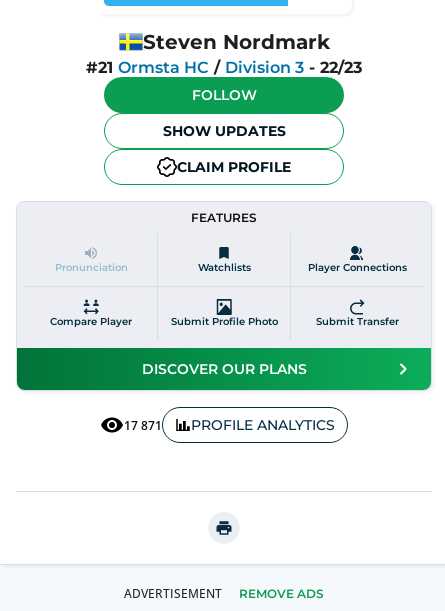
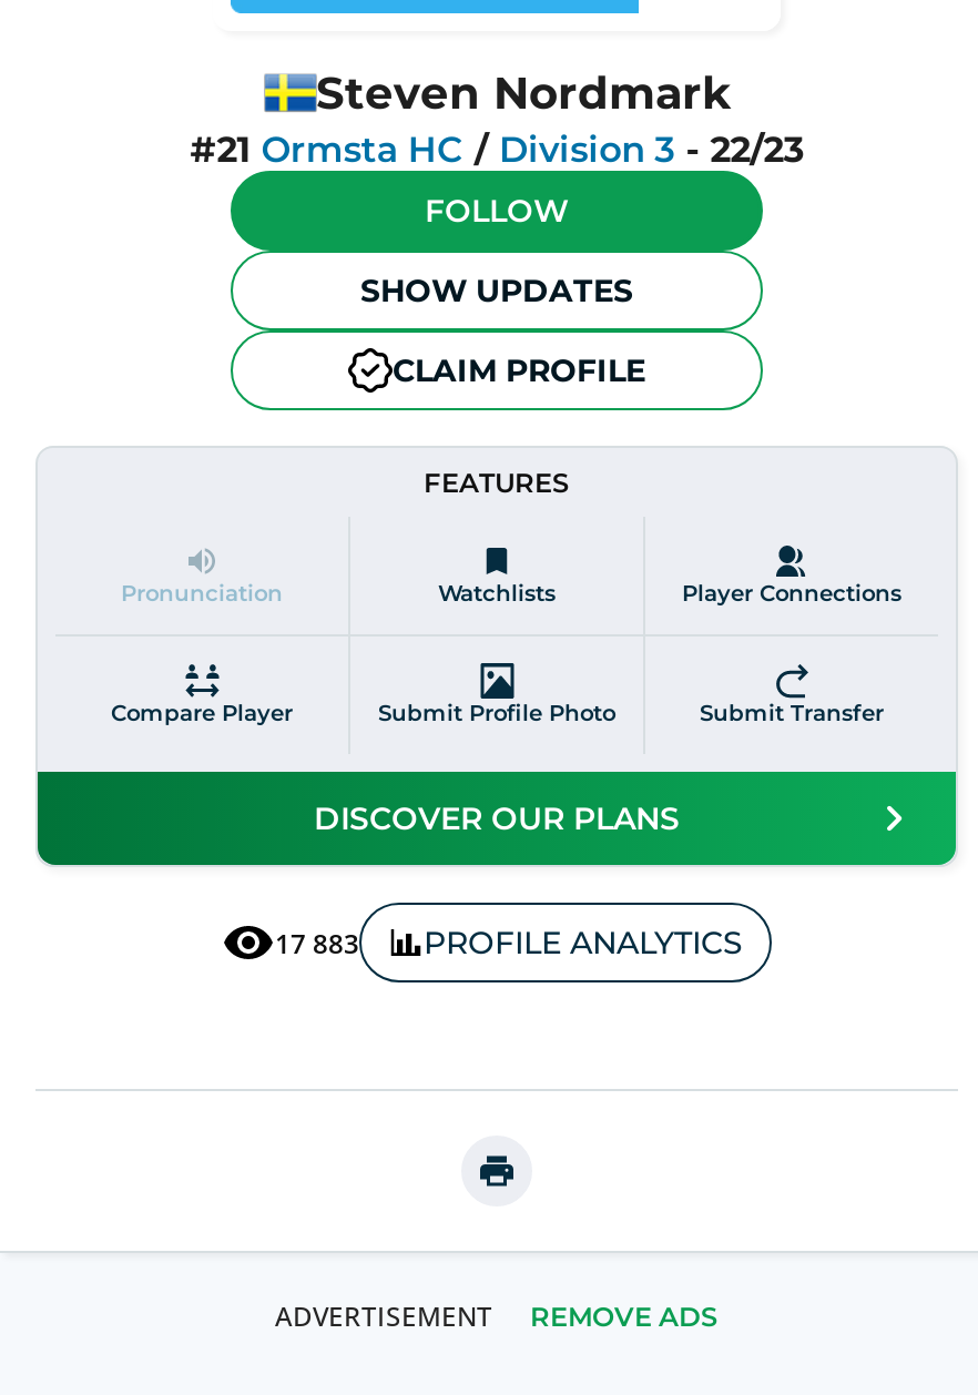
- 17 871 PROFILE ANALYTICS
+ 17 883 PROFILE ANALYTICS
